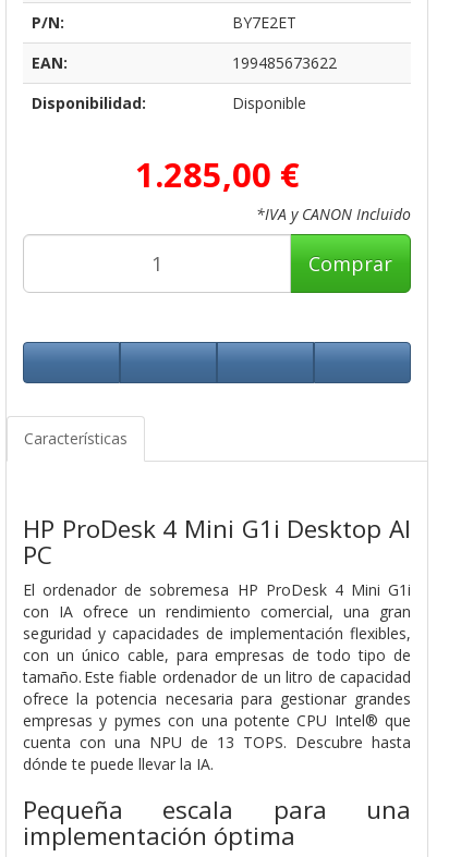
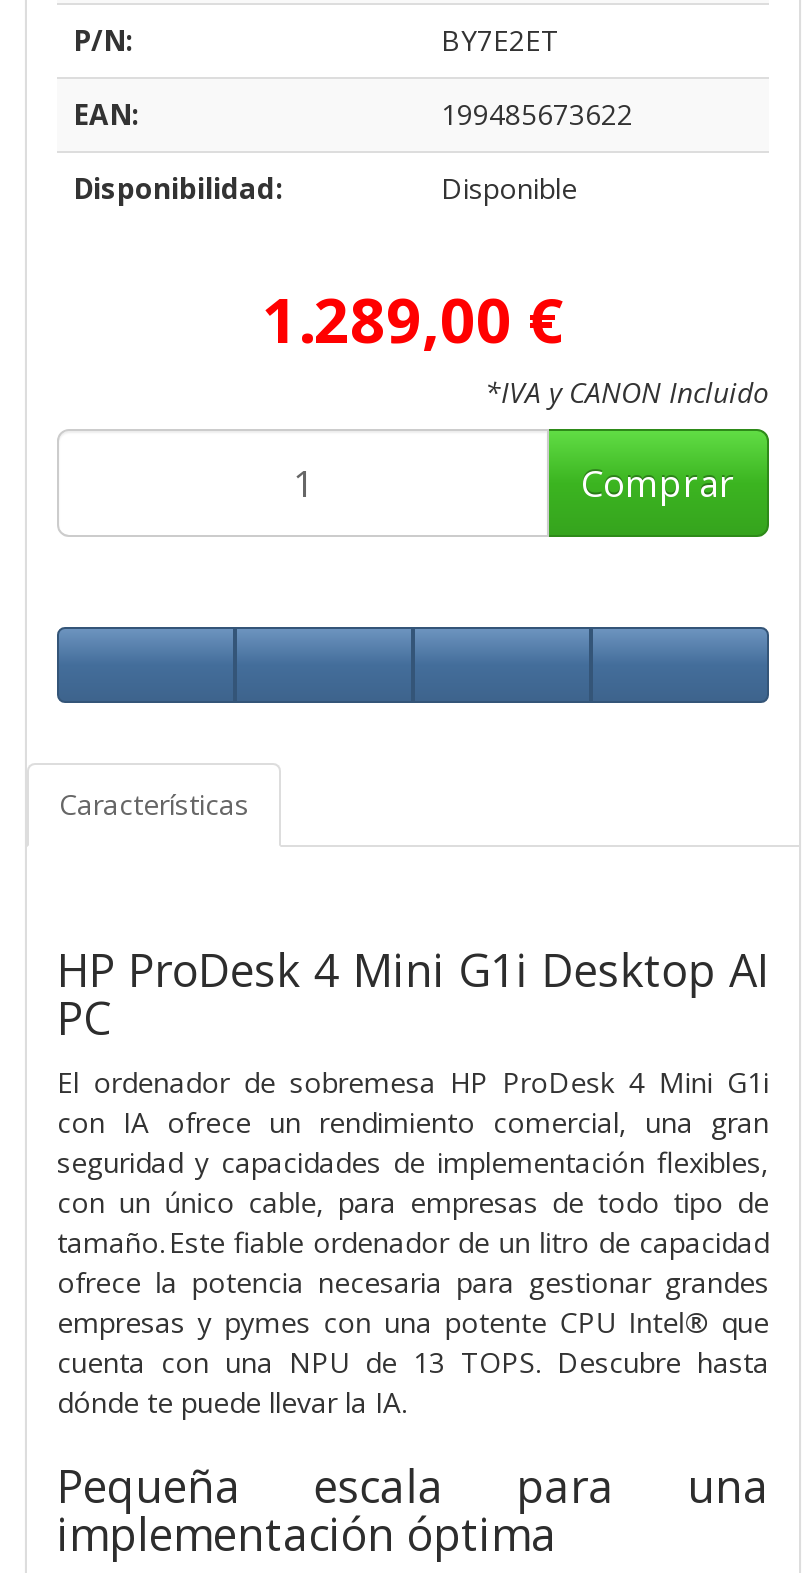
- 1.285,00 €
+ 1.289,00 €
